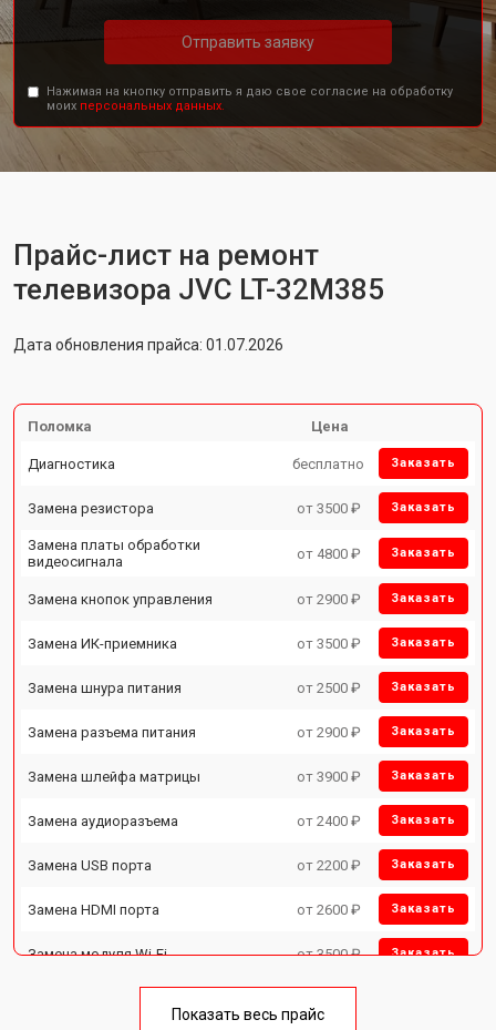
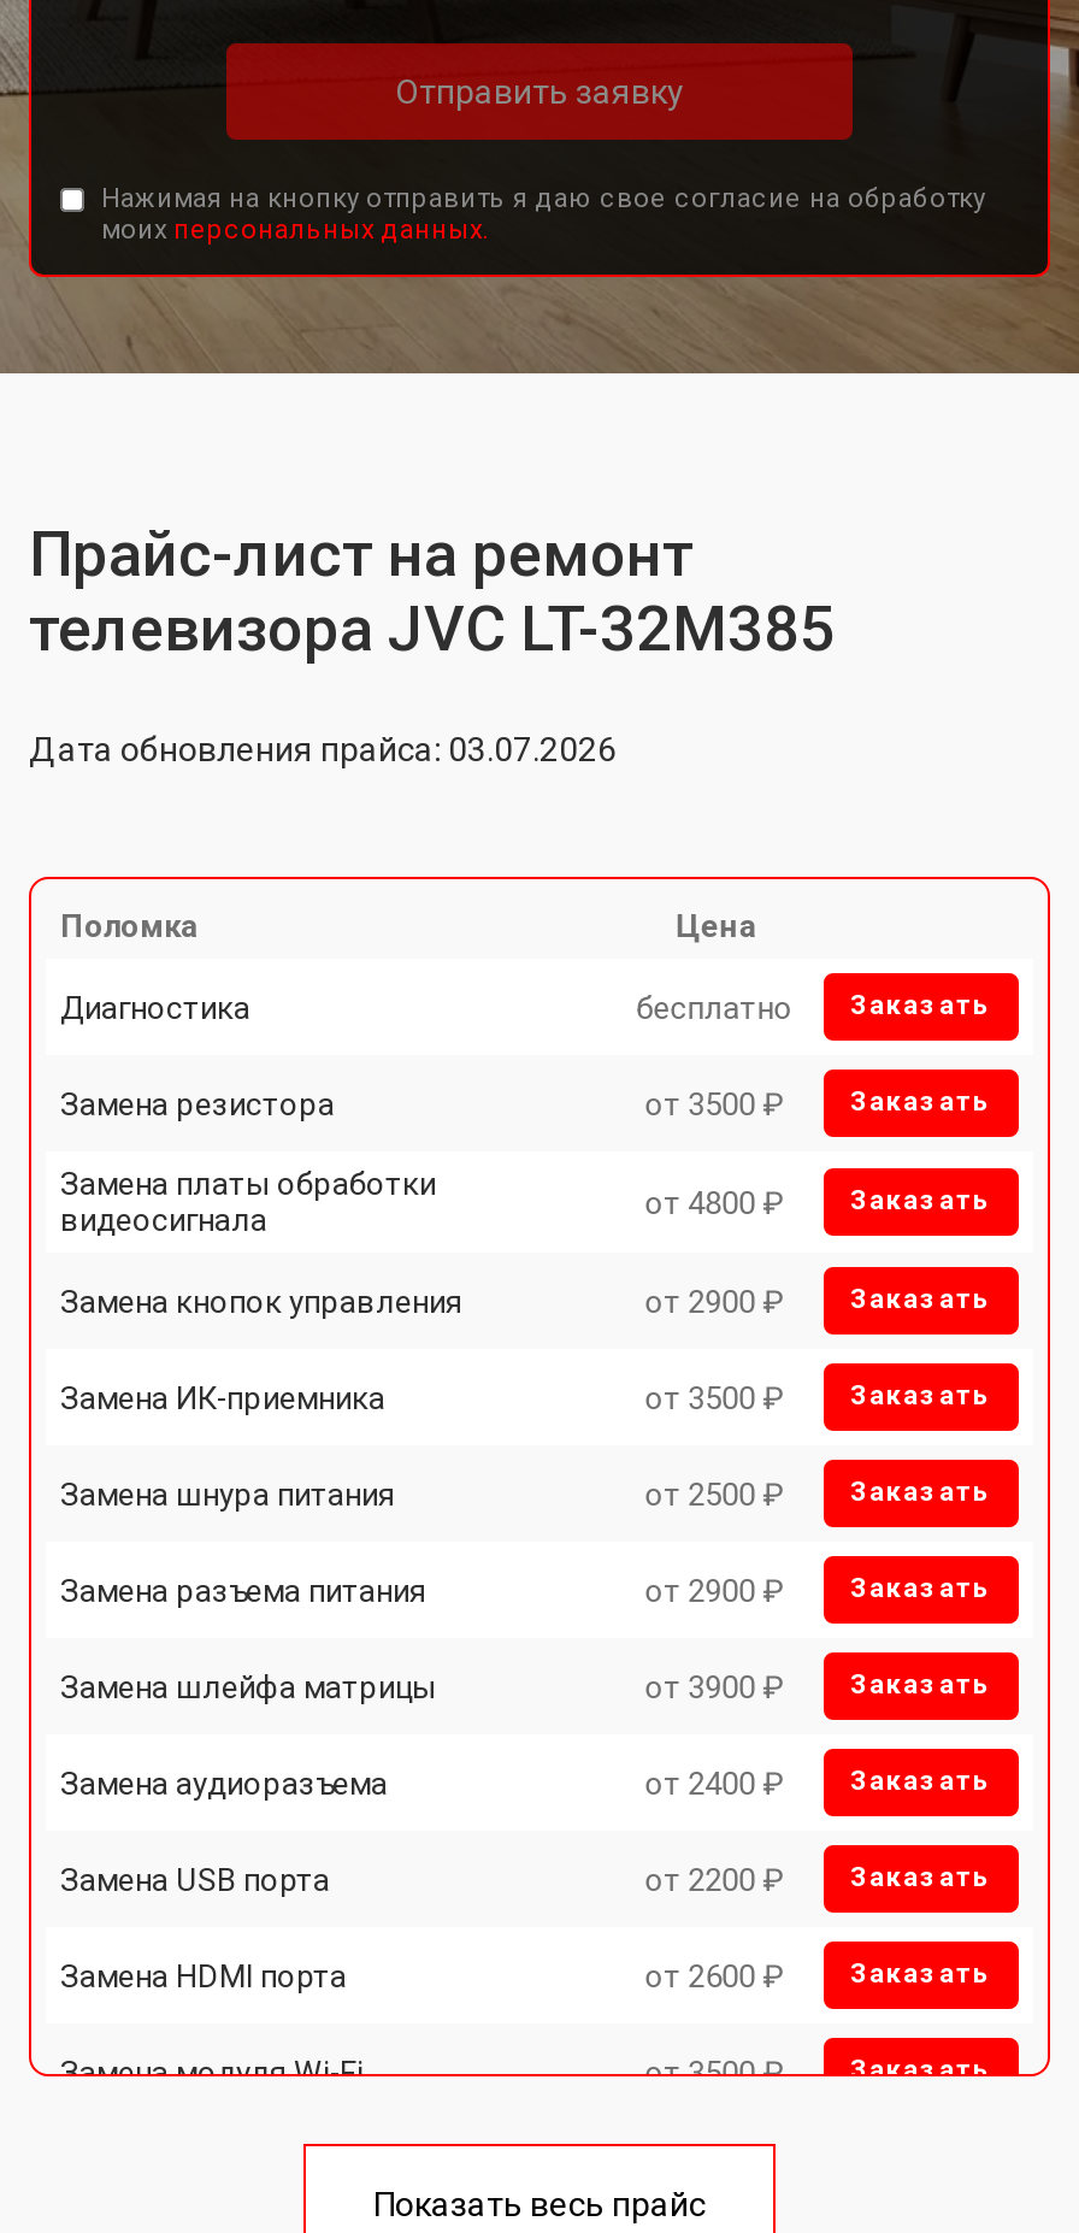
- Дата обновления прайса: 01.07.2026
+ Дата обновления прайса: 03.07.2026
